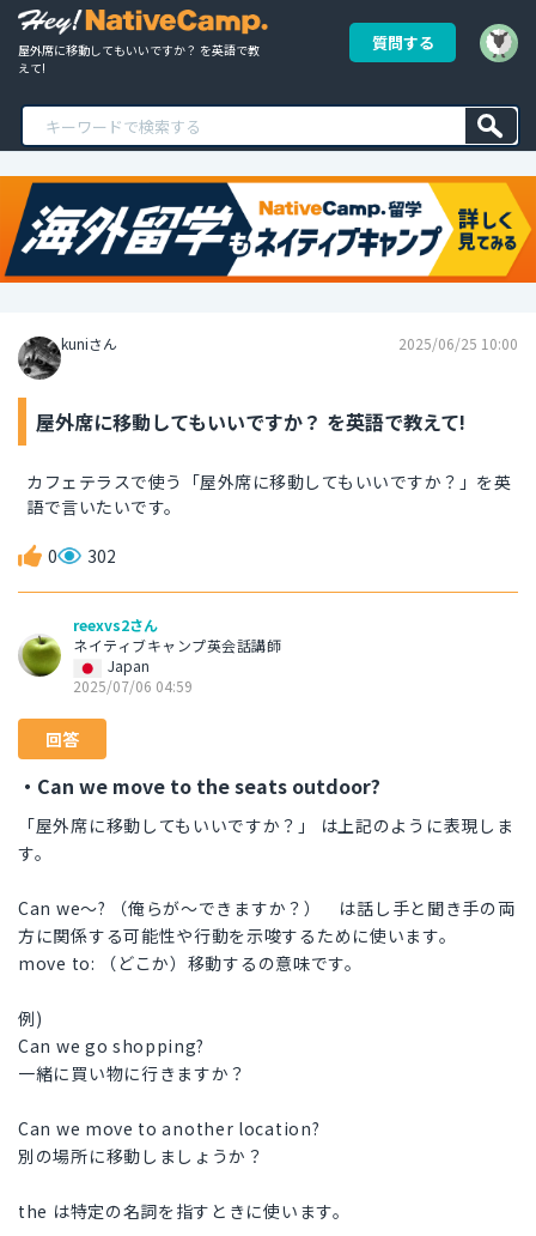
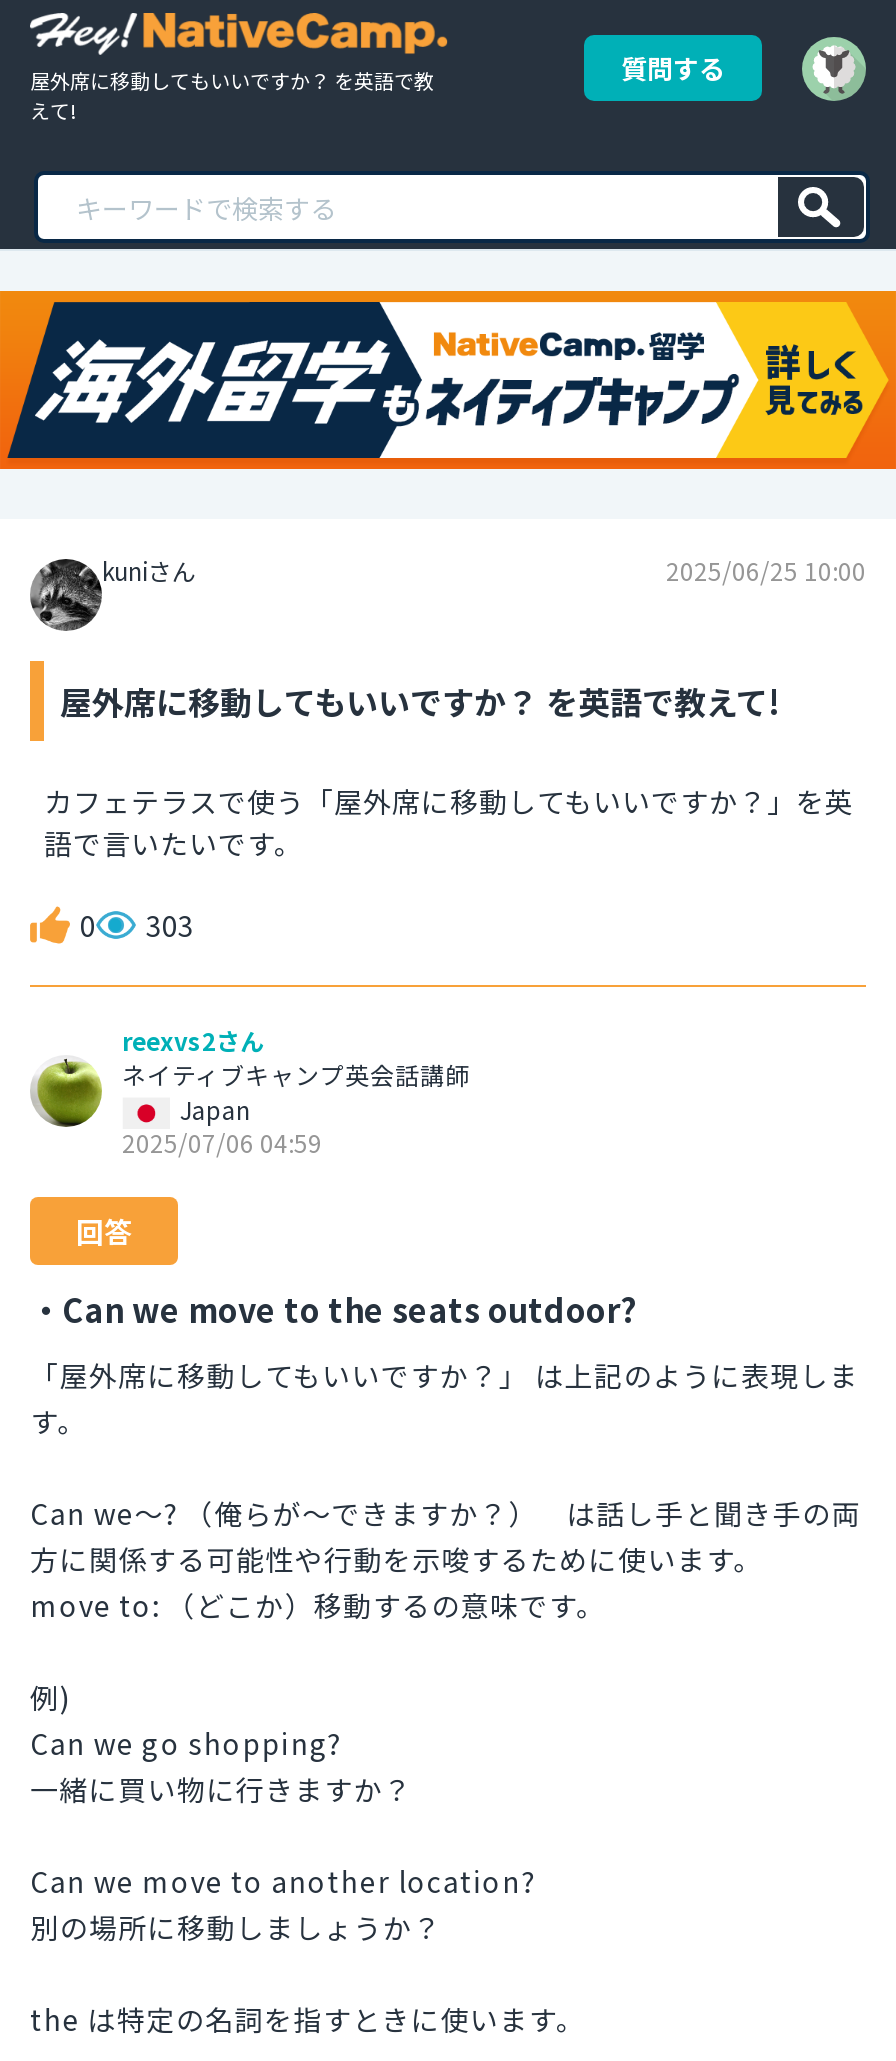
- 0 302
+ 0 303
